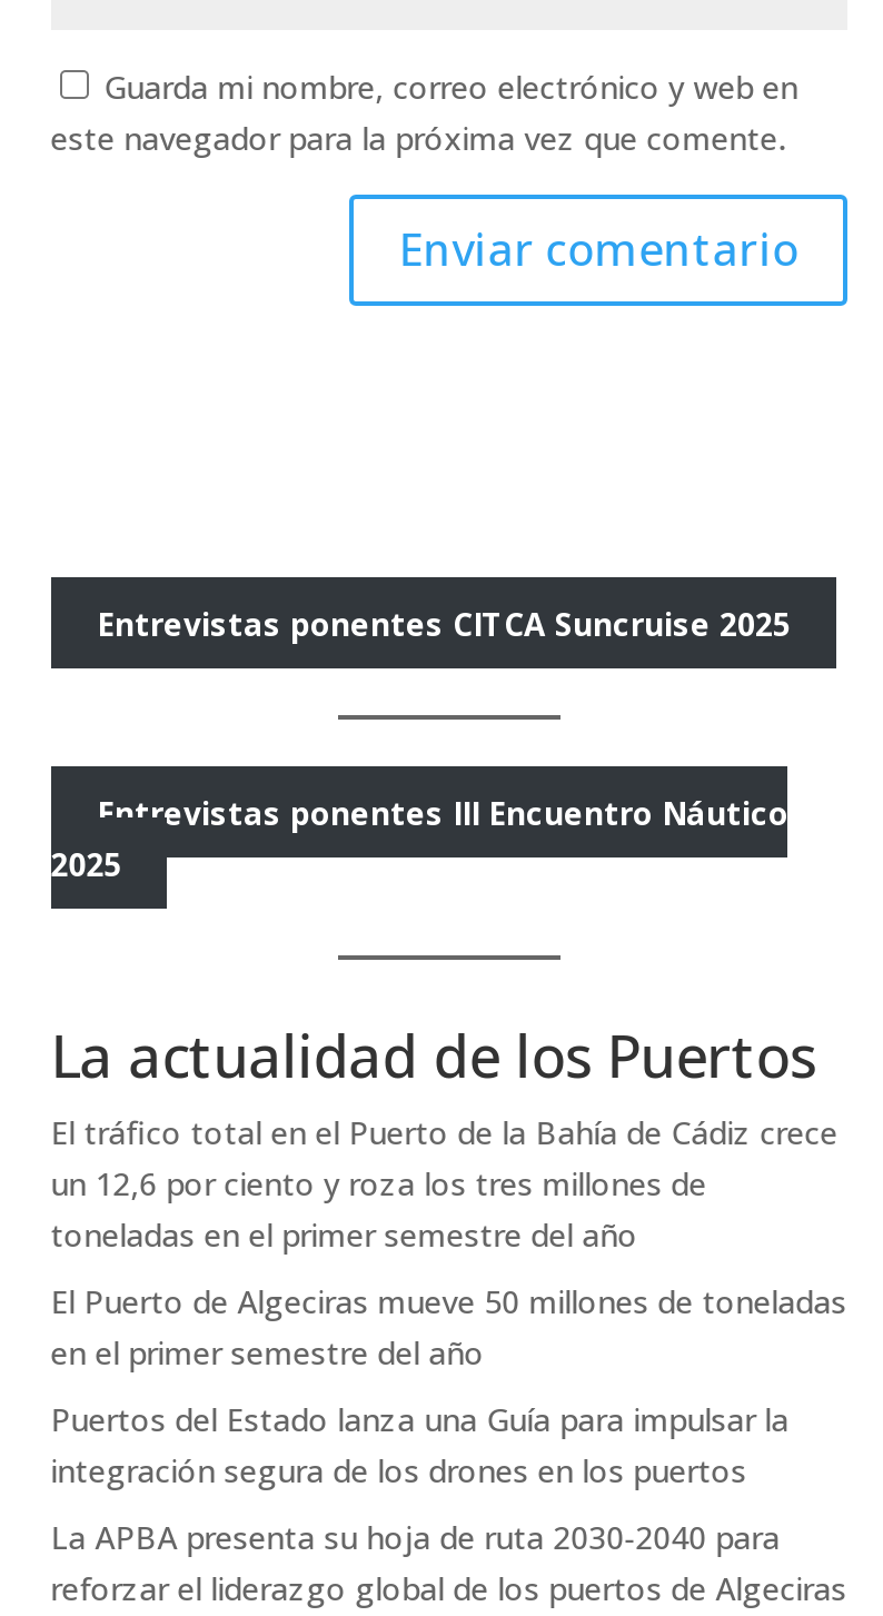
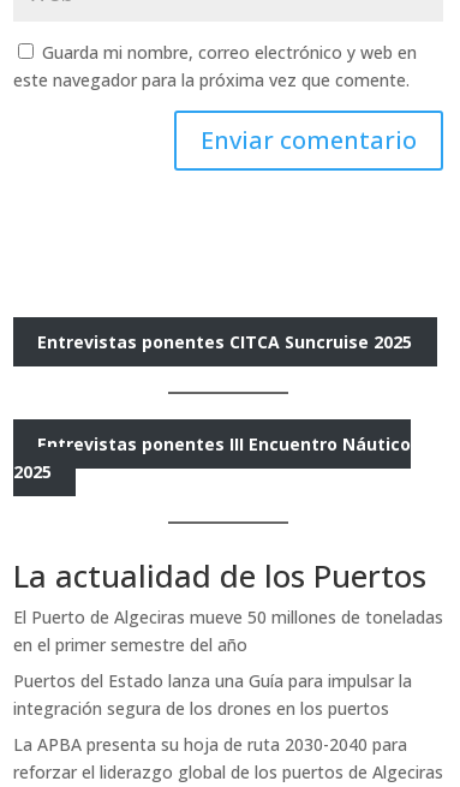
- El tráfico total en el Puerto de la Bahía de Cádiz crece
- un 12,6 por ciento y roza los tres millones de
- toneladas en el primer semestre del año
